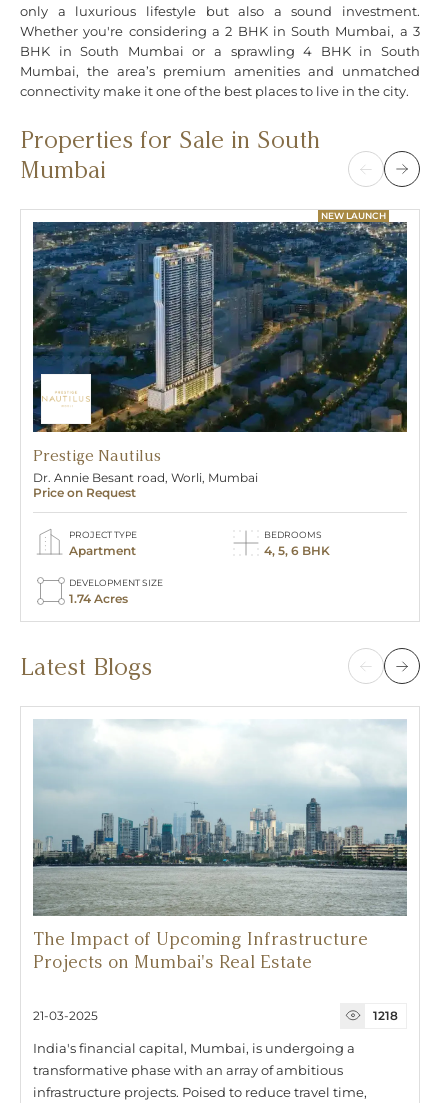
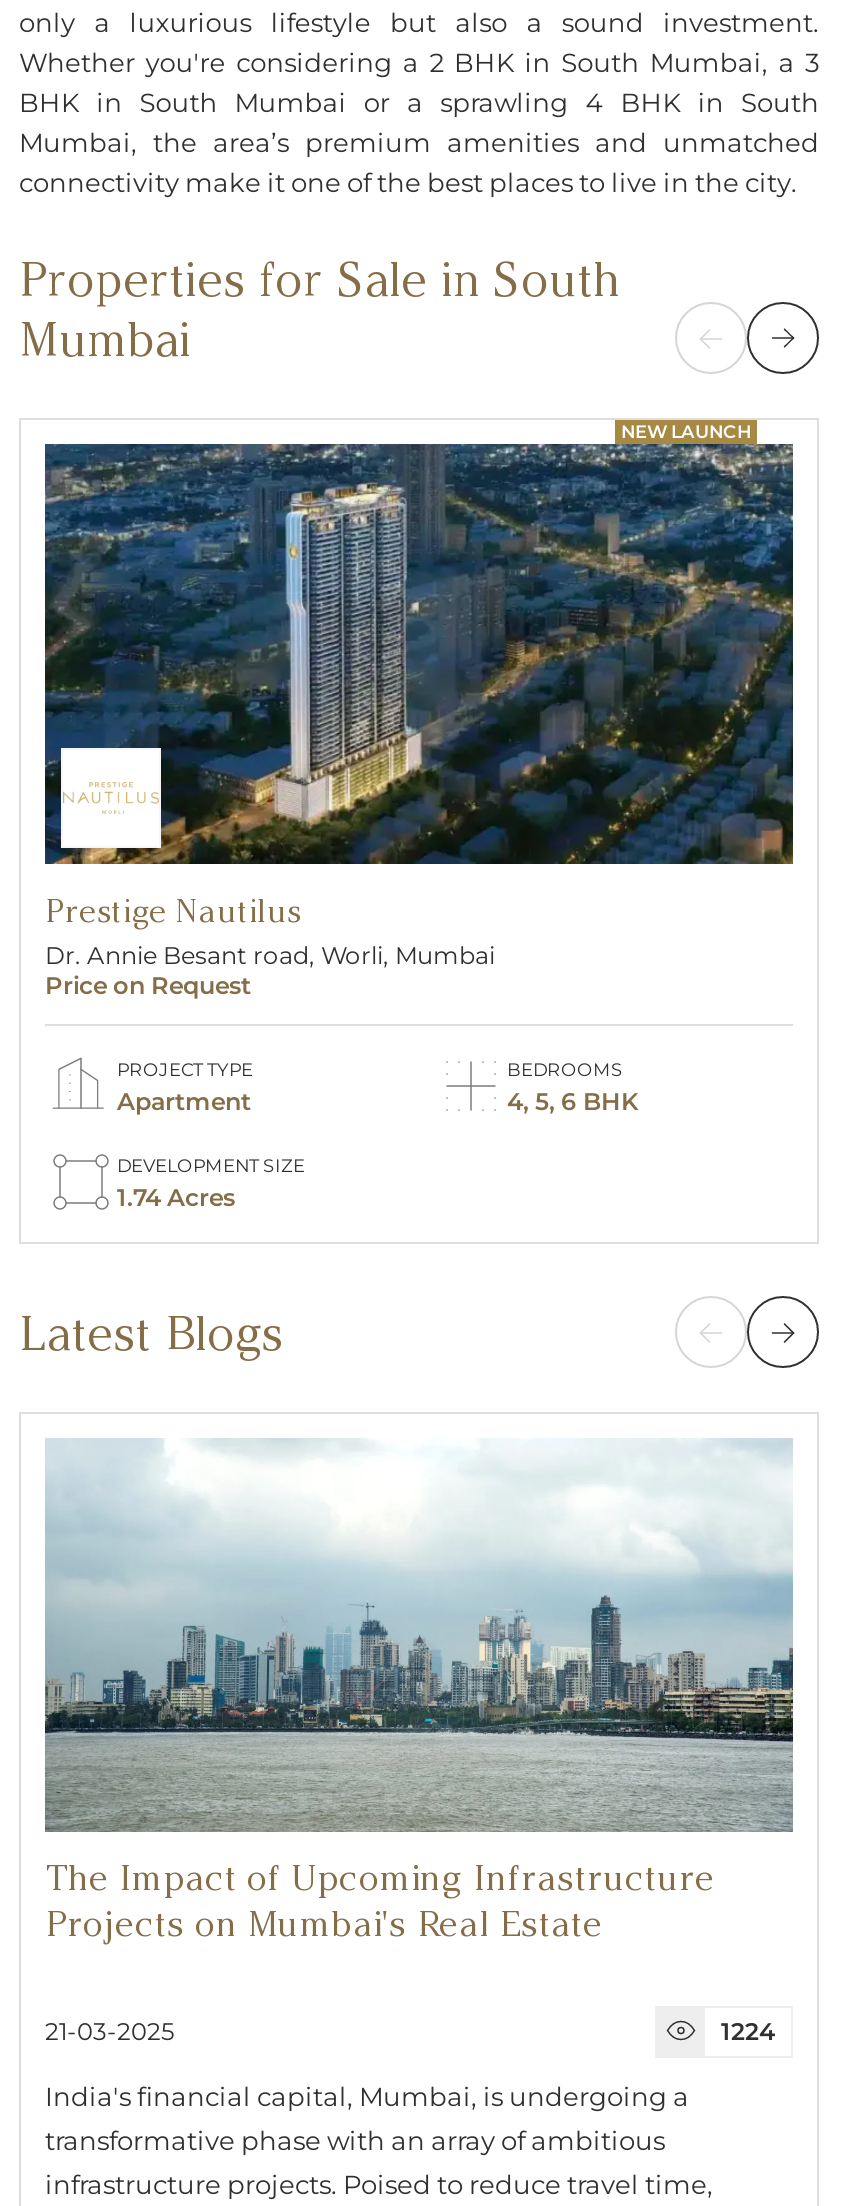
- 1218
+ 1224
